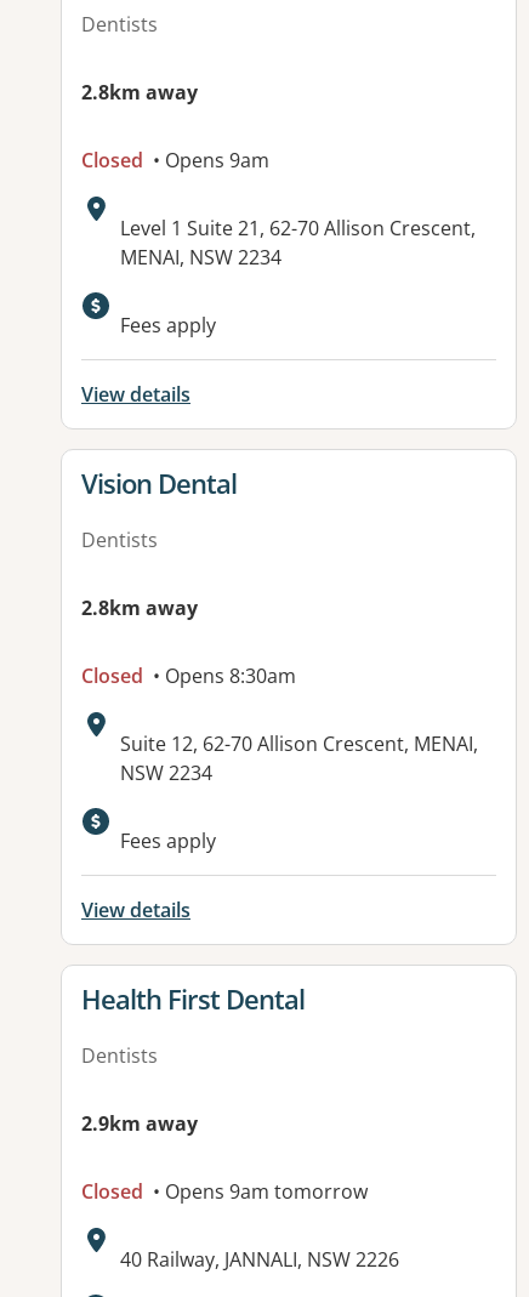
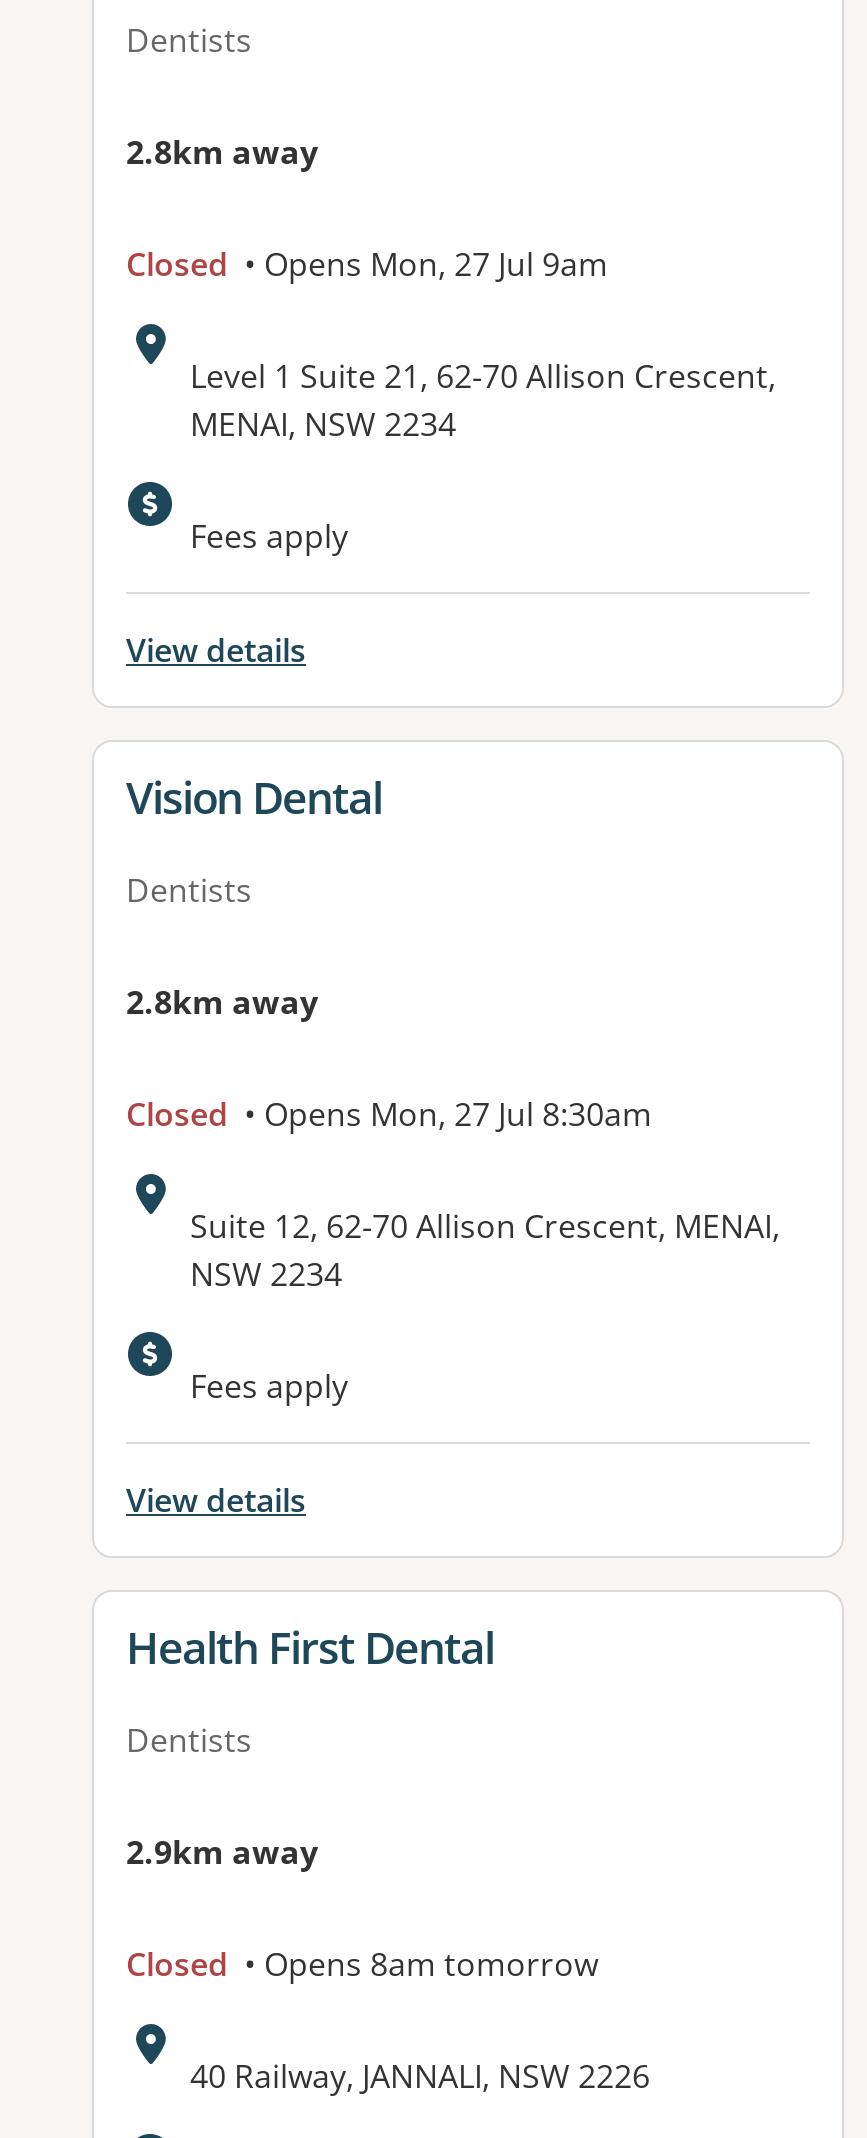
- Closed • Opens 9am
+ Closed • Opens Mon, 27 Jul 9am

- Closed • Opens 8:30am
+ Closed • Opens Mon, 27 Jul 8:30am

- Closed • Opens 9am tomorrow
+ Closed • Opens 8am tomorrow
